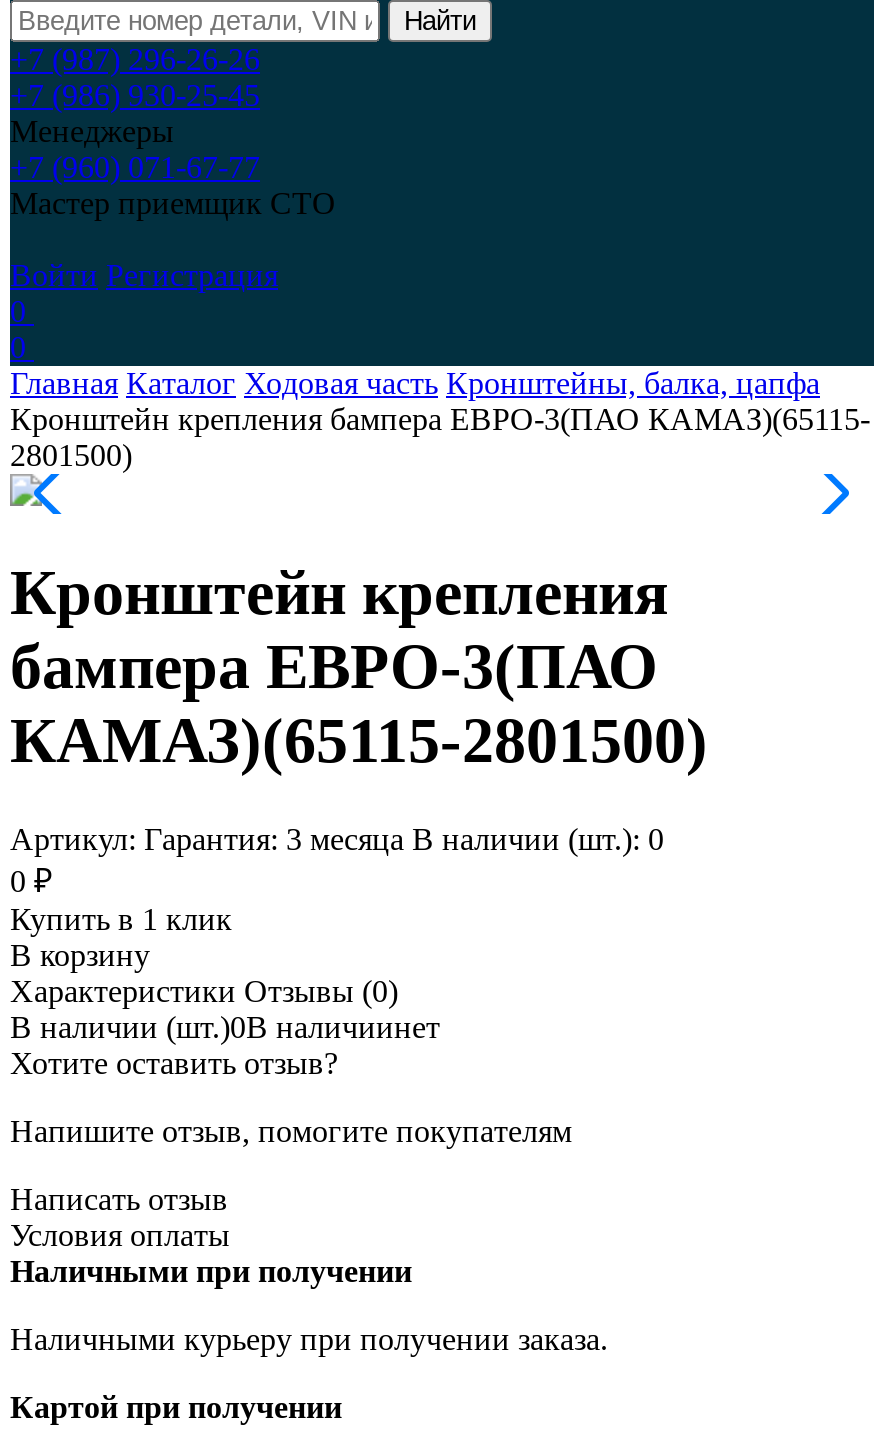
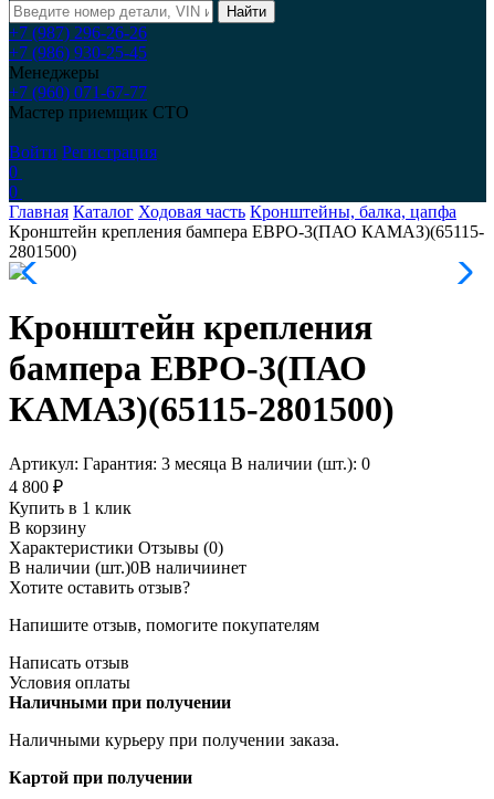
- 0 ₽
+ 4 800 ₽
